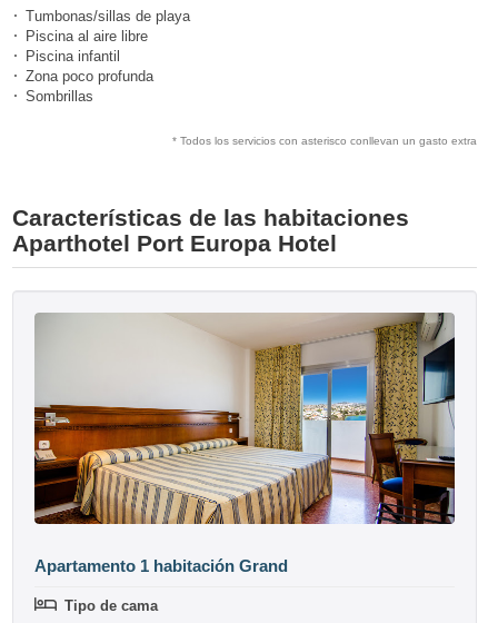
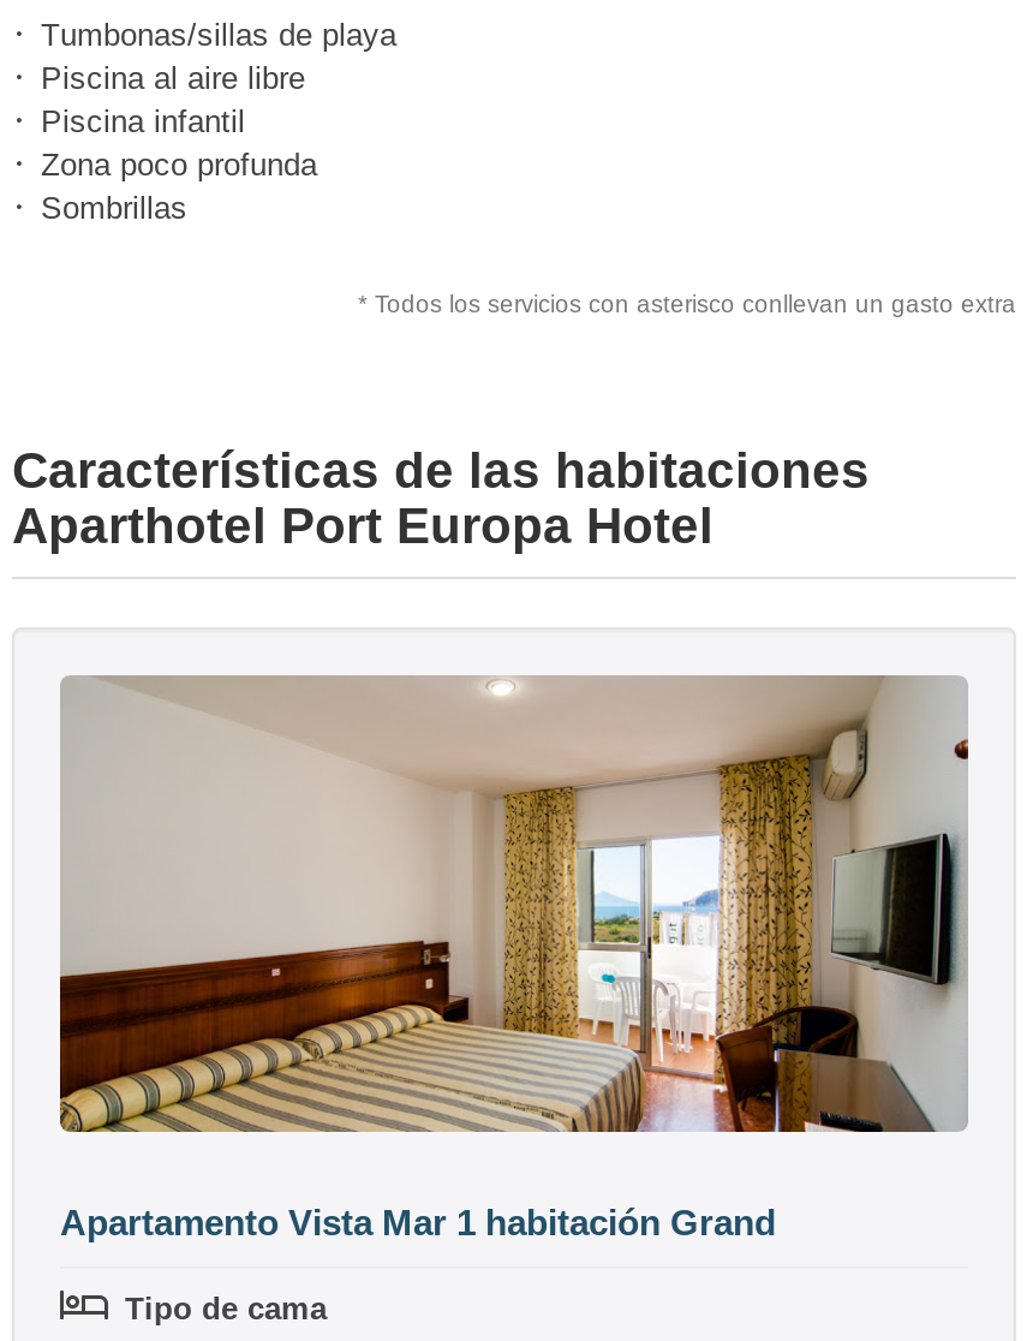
- [image]
- Apartamento 1 habitación Grand
+ [image]
+ Apartamento Vista Mar 1 habitación Grand
